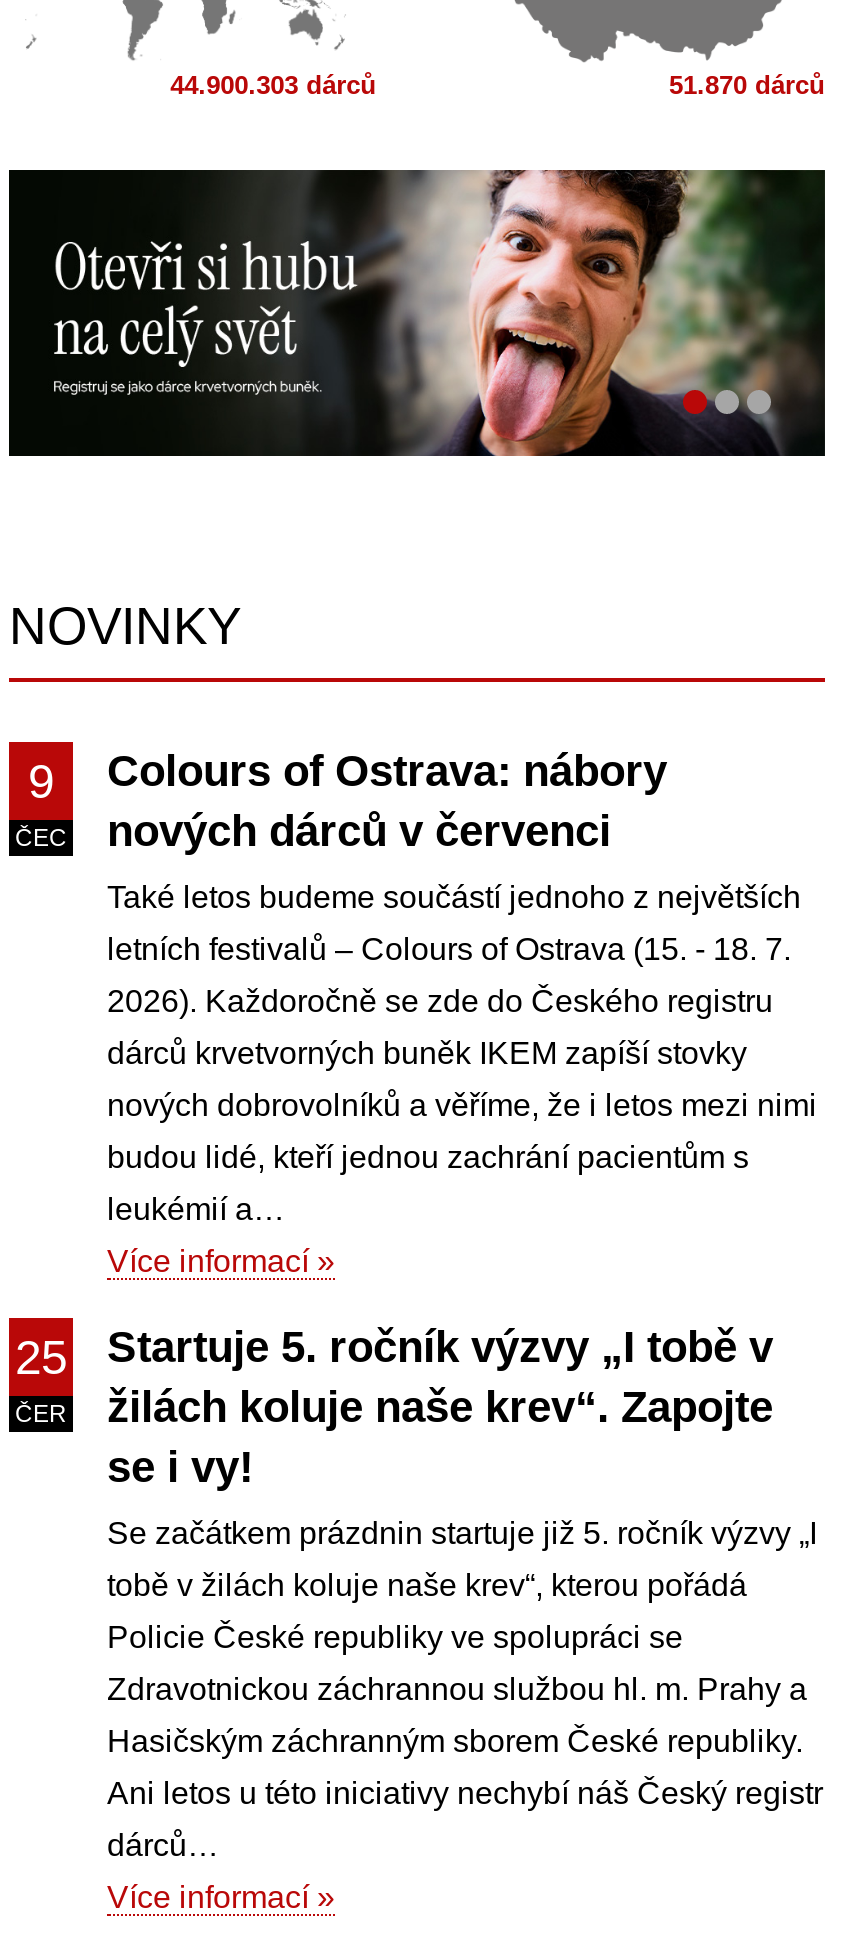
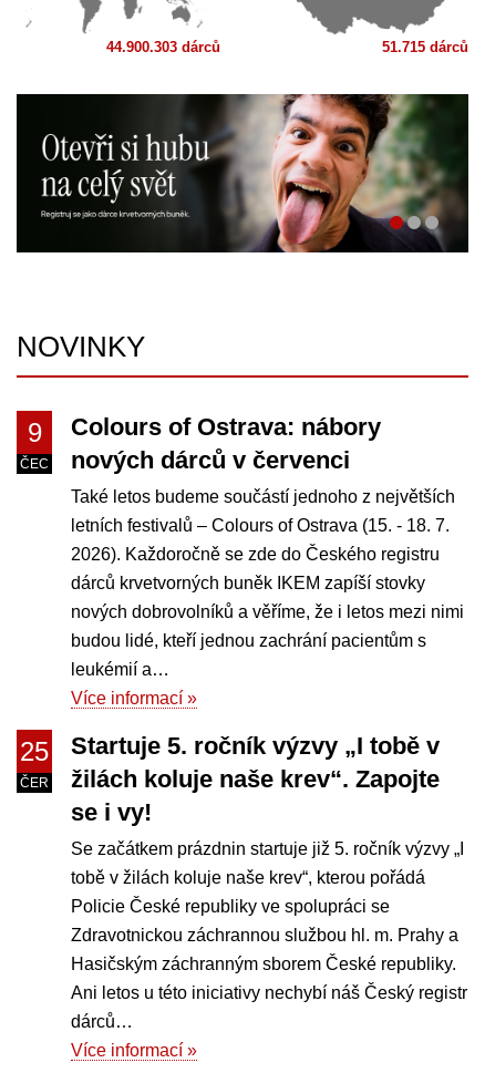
- 51.870 dárců
+ 51.715 dárců
